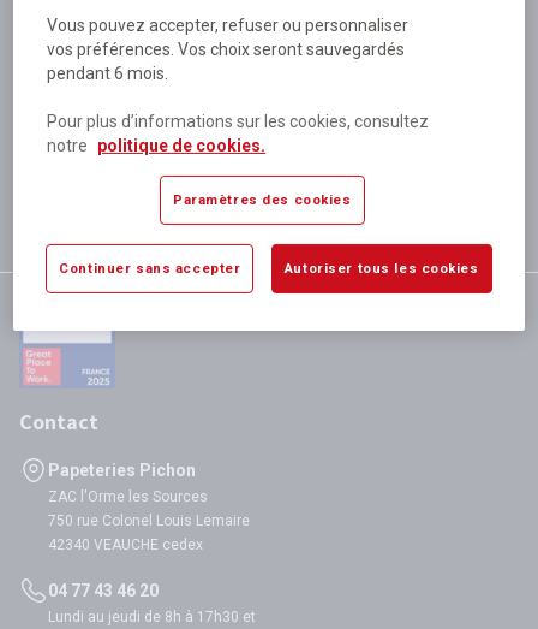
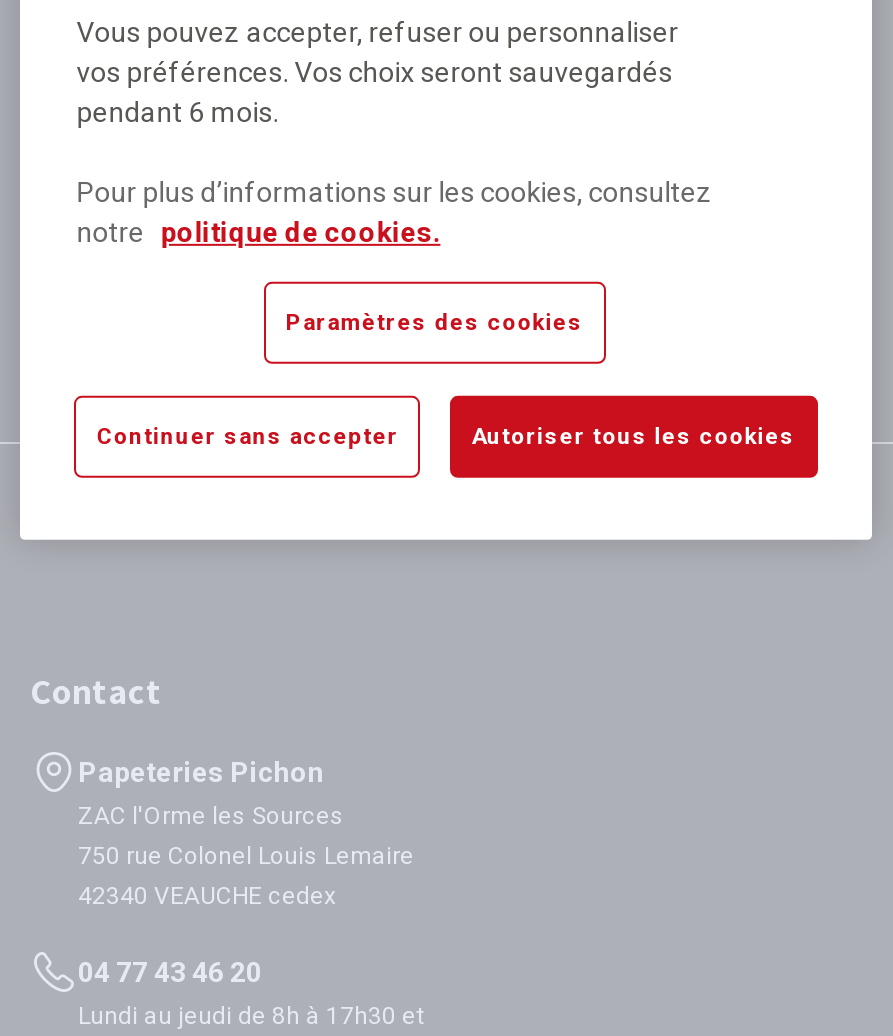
- [image]
